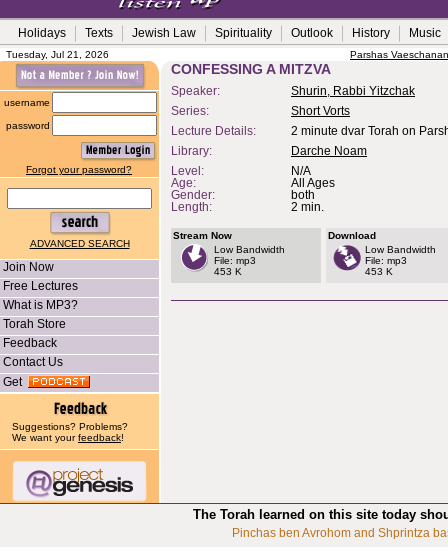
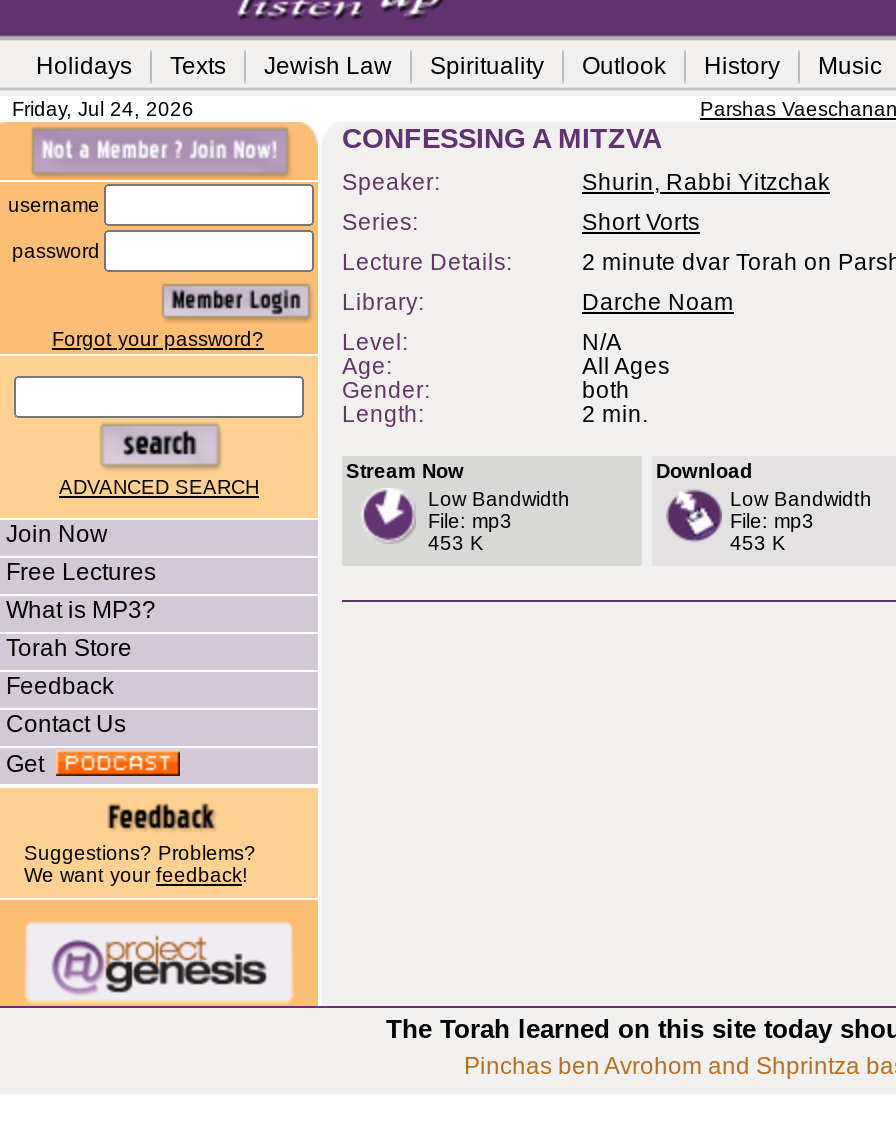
- Tuesday, Jul 21, 2026
+ Friday, Jul 24, 2026
